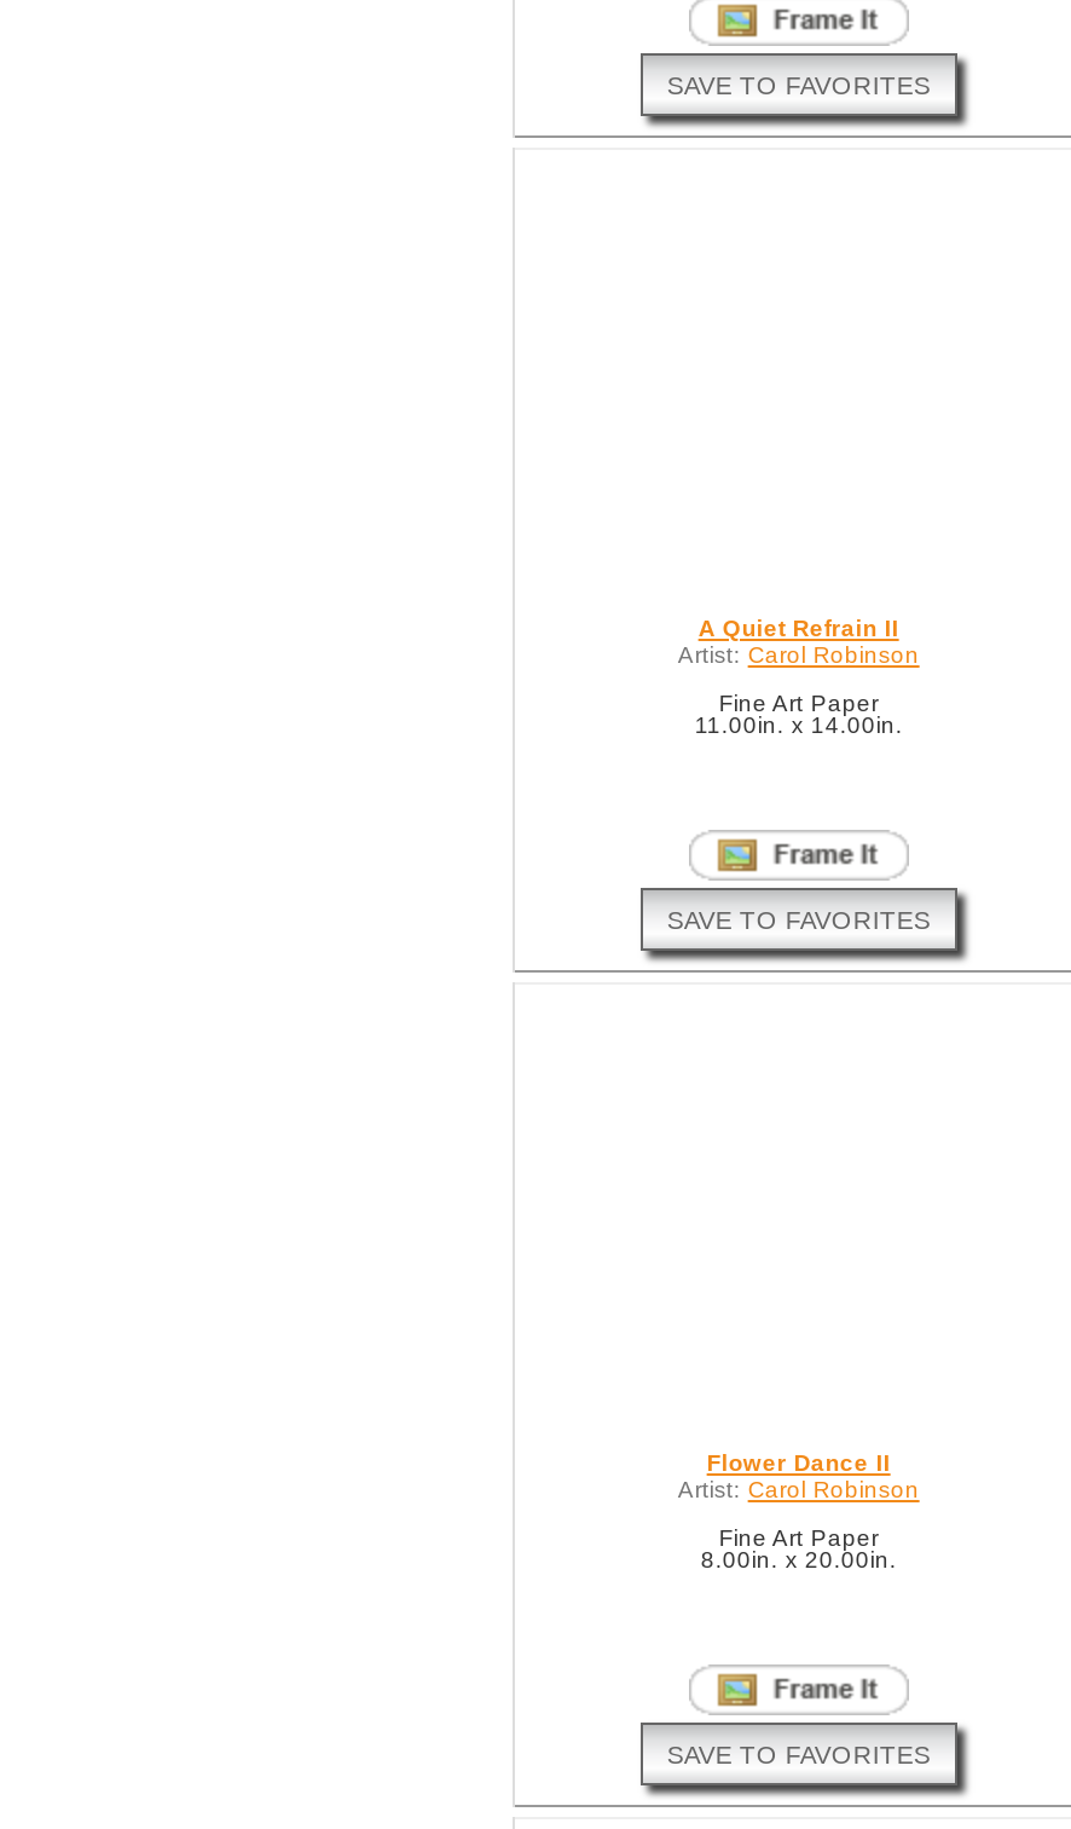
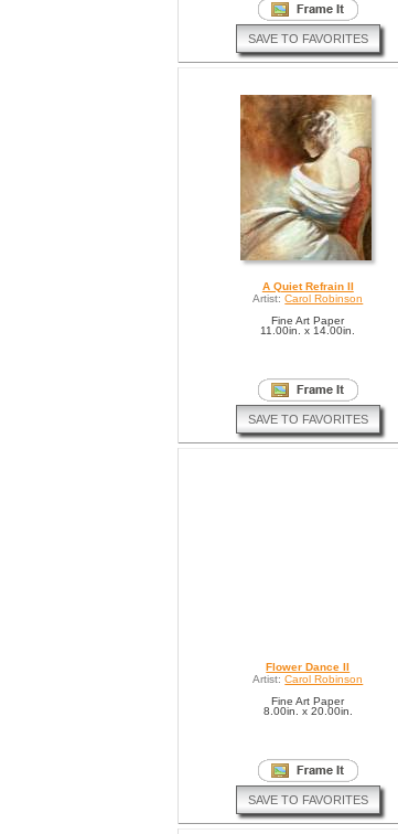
+ [image]
